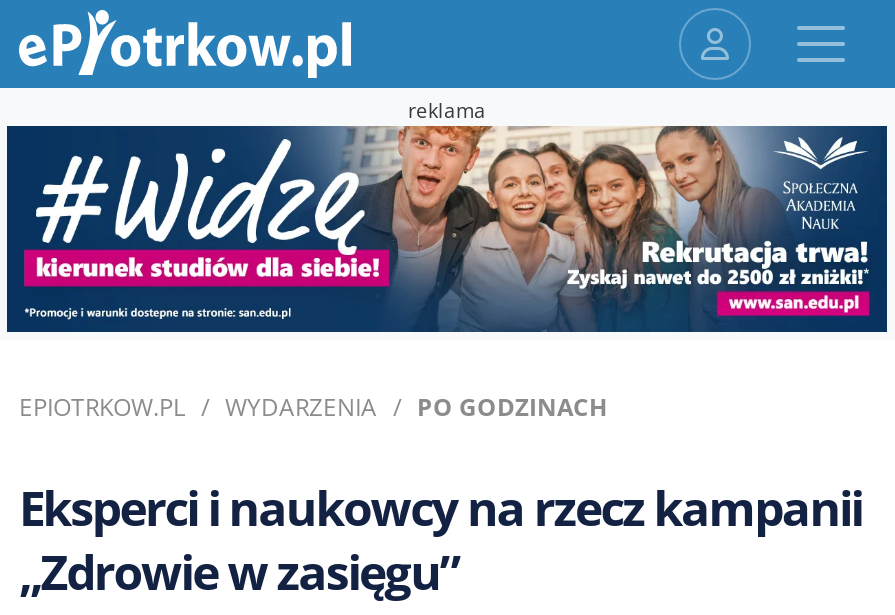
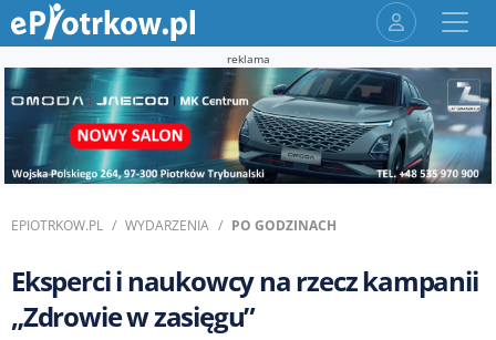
- [image]
+ [image]
